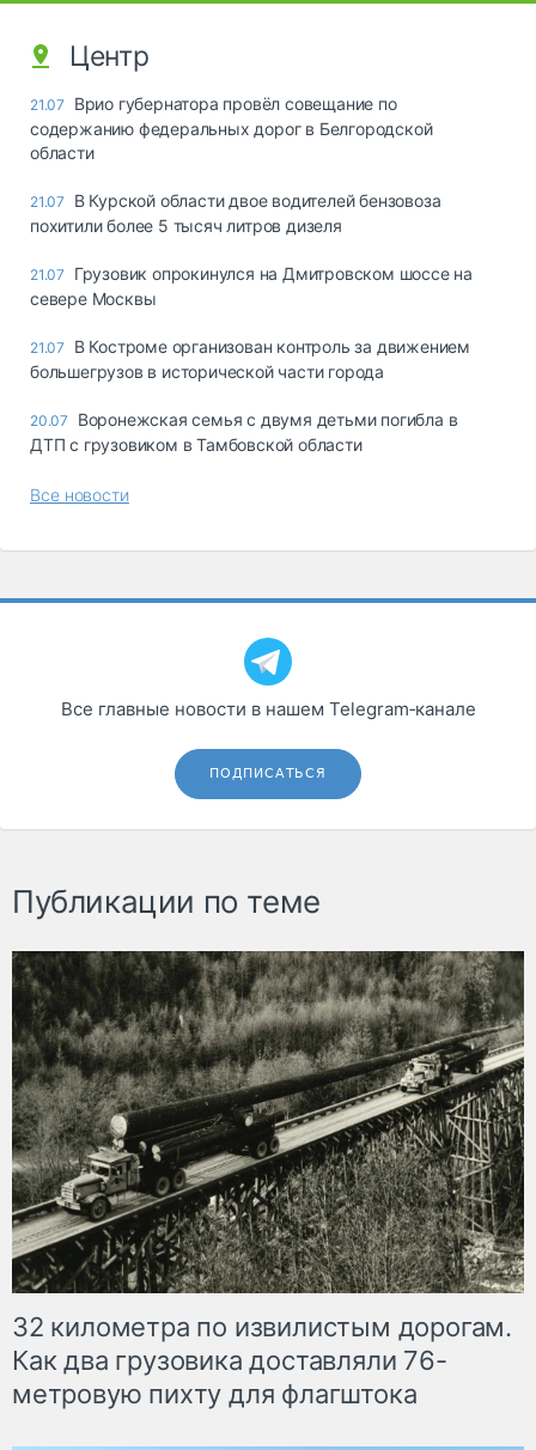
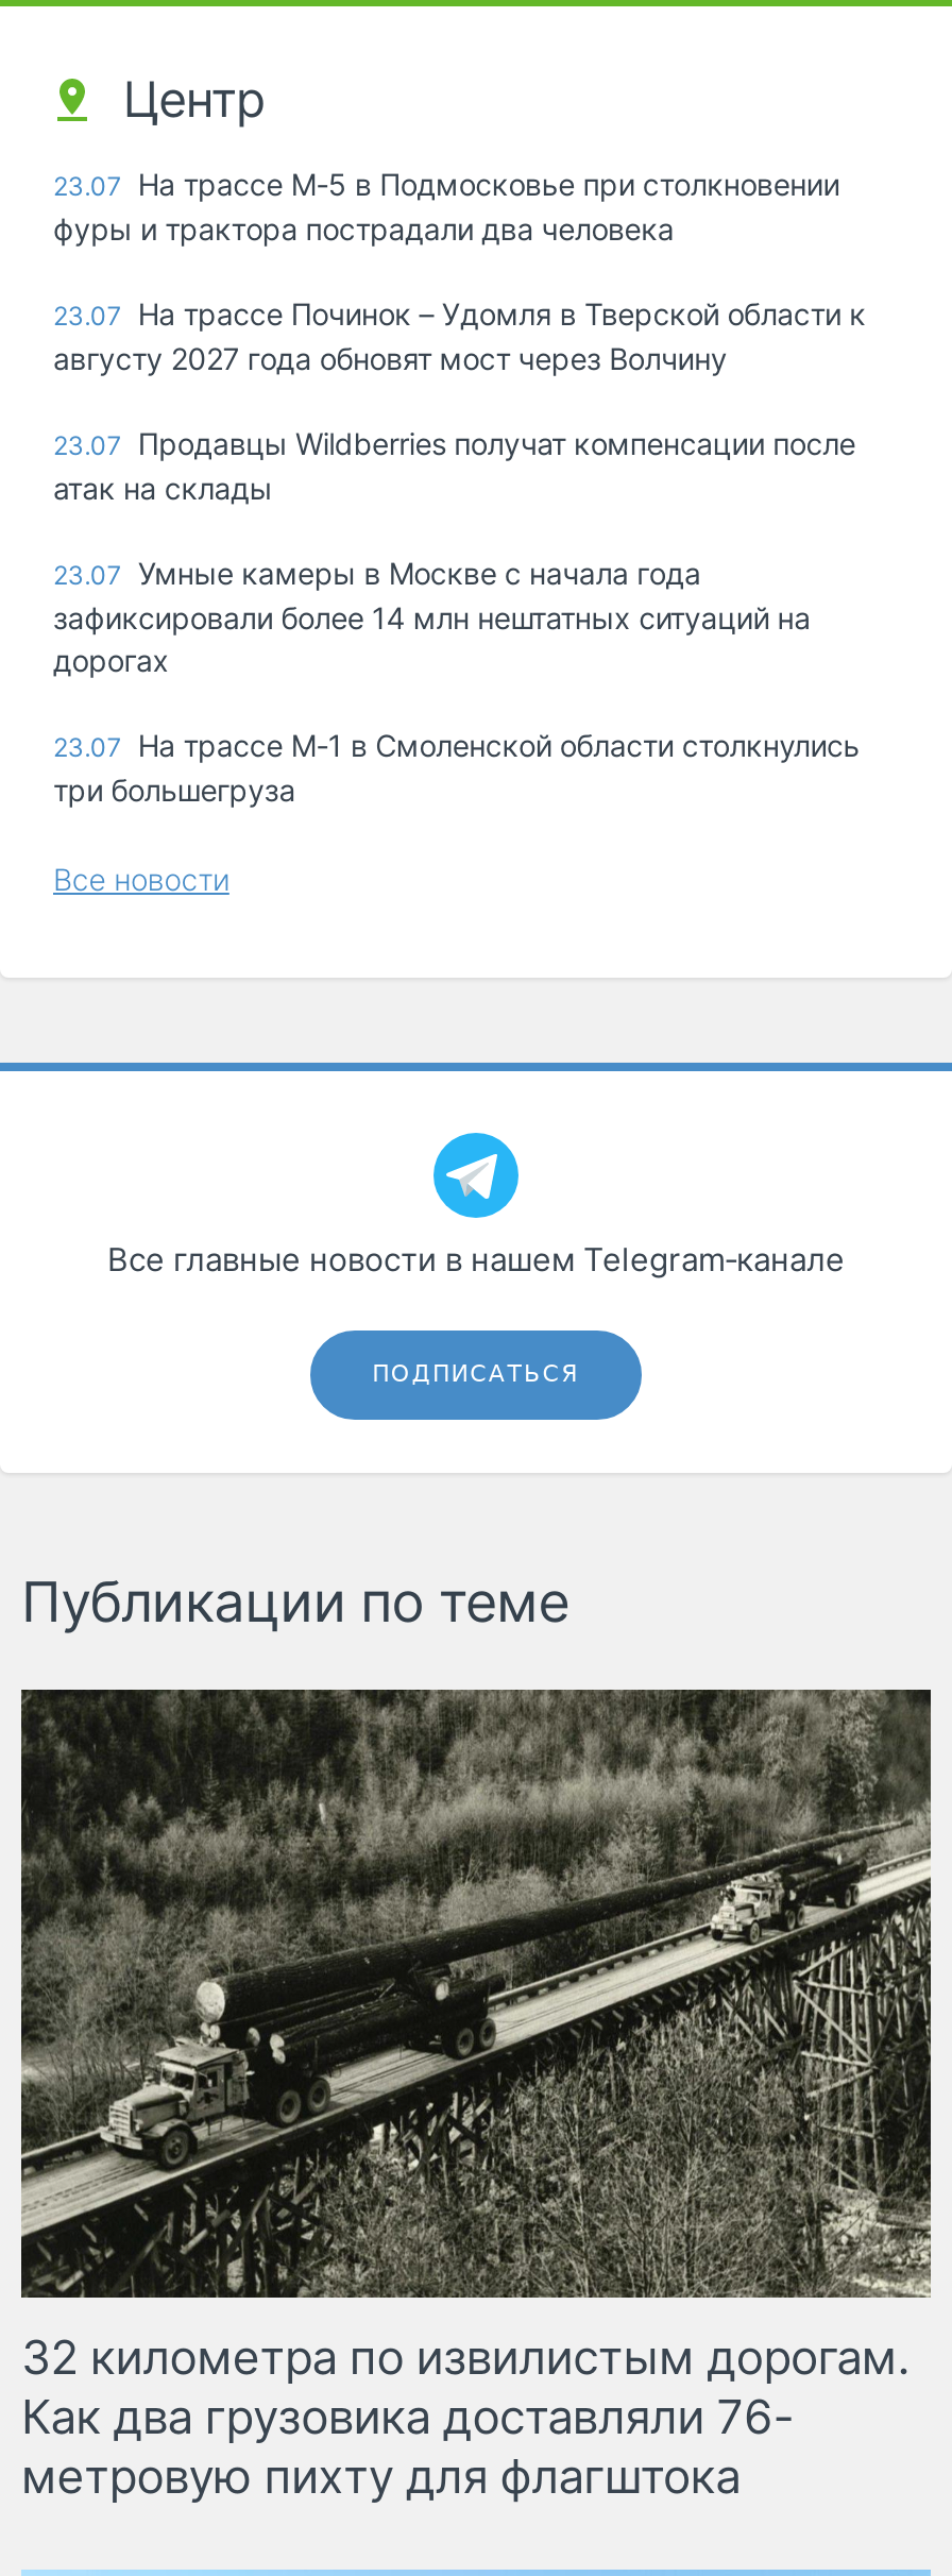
- 21.07 Врио губернатора провёл совещание по
- содержанию федеральных дорог в Белгородской
- области
+ 23.07 На трассе М-5 в Подмосковье при столкновении
+ фуры и трактора пострадали два человека

- 21.07 В Курской области двое водителей бензовоза
- похитили более 5 тысяч литров дизеля
+ 23.07 На трассе Починок – Удомля в Тверской области к
+ августу 2027 года обновят мост через Волчину

- 21.07 Грузовик опрокинулся на Дмитровском шоссе на
- севере Москвы
+ 23.07 Продавцы Wildberries получат компенсации после
+ атак на склады

- 21.07 В Костроме организован контроль за движением
- большегрузов в исторической части города
+ 23.07 Умные камеры в Москве с начала года
+ зафиксировали более 14 млн нештатных ситуаций на
+ дорогах

- 20.07 Воронежская семья с двумя детьми погибла в
- ДТП с грузовиком в Тамбовской области
+ 23.07 На трассе М-1 в Смоленской области столкнулись
+ три большегруза
